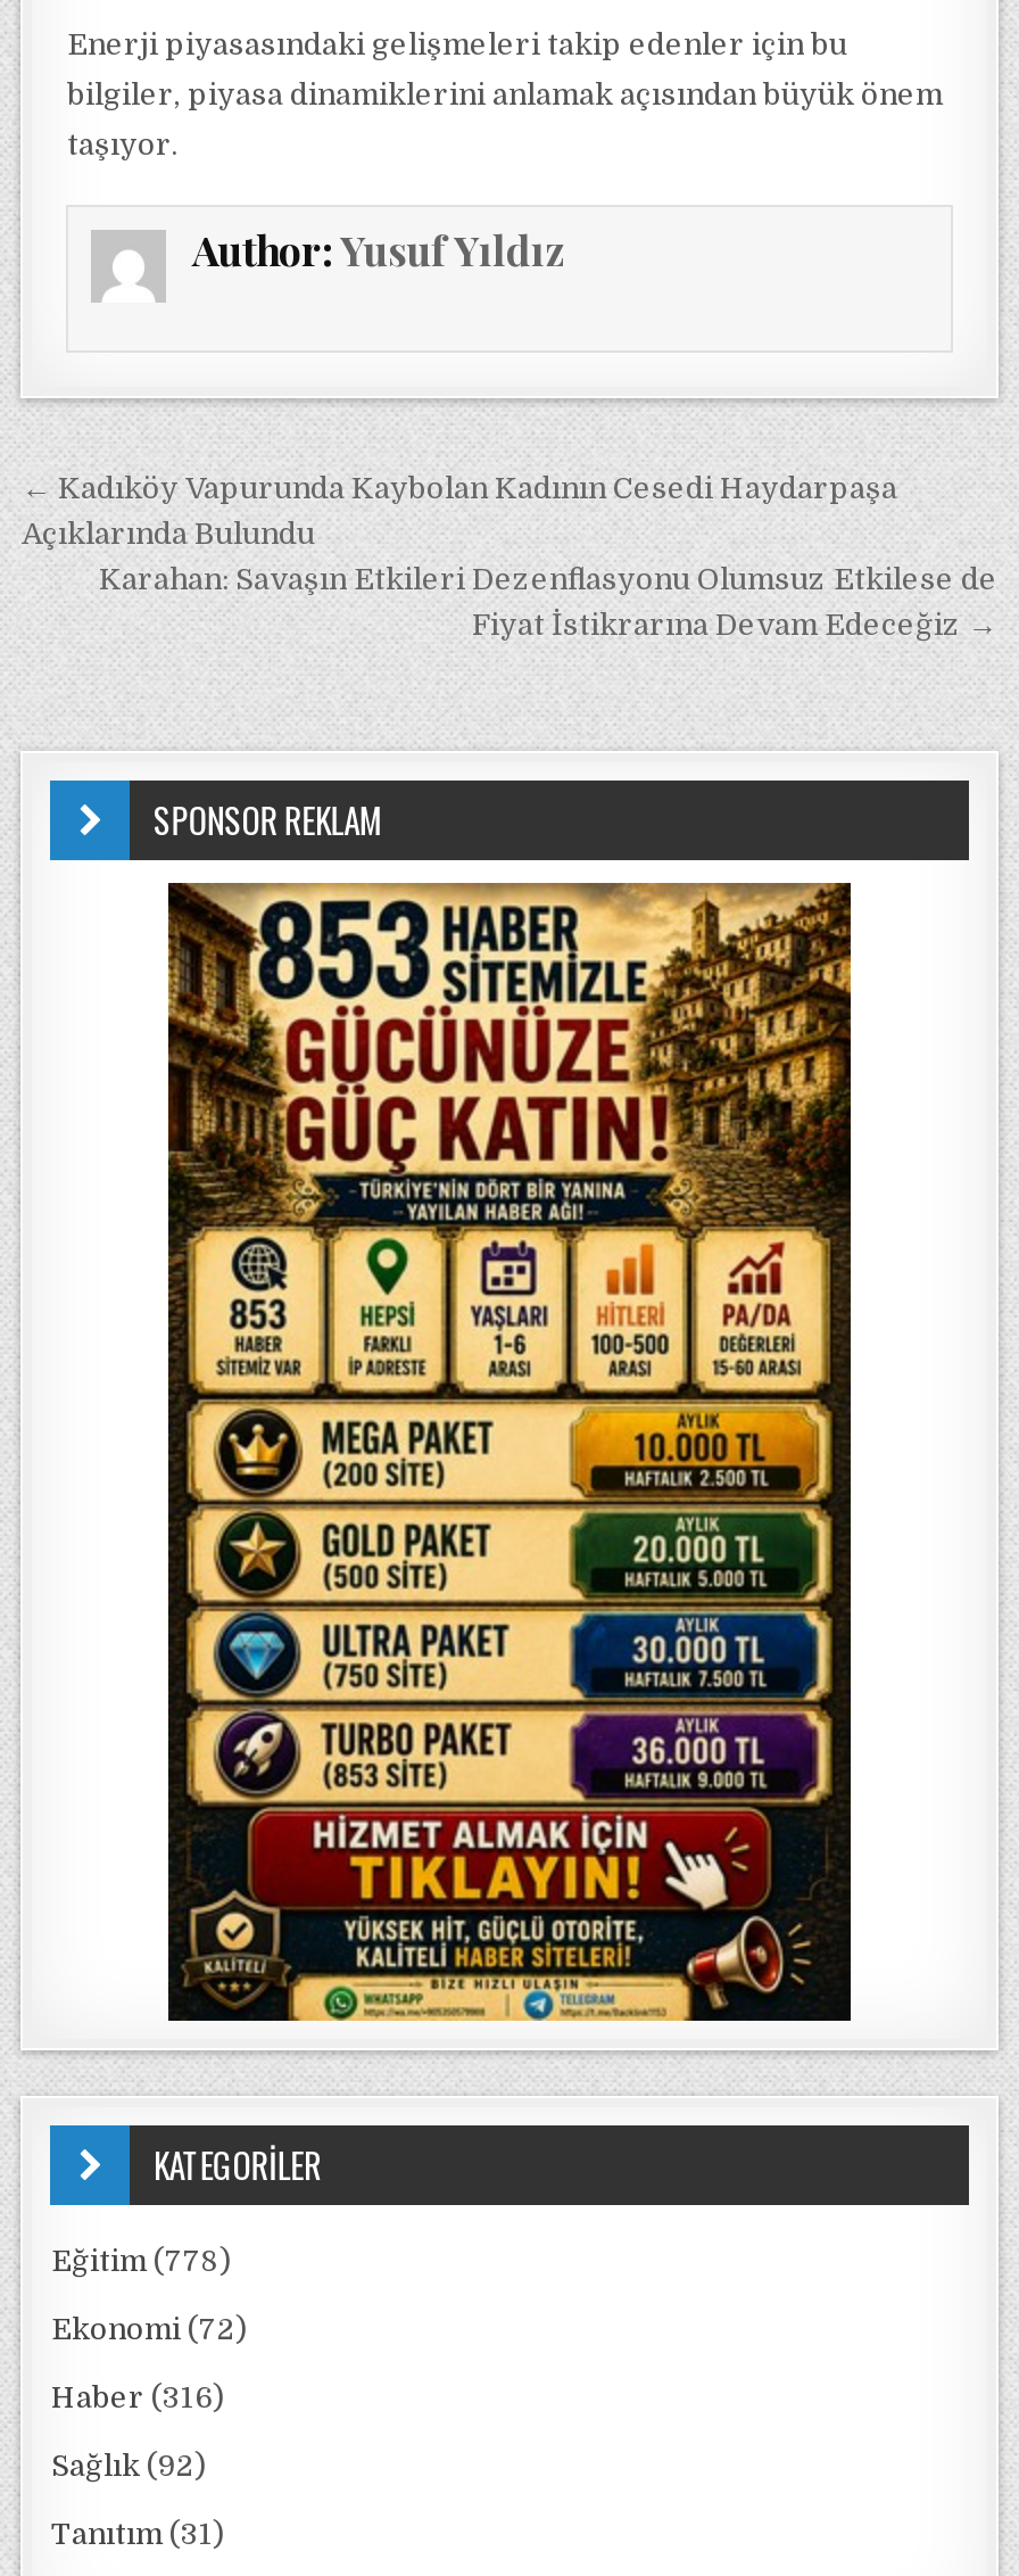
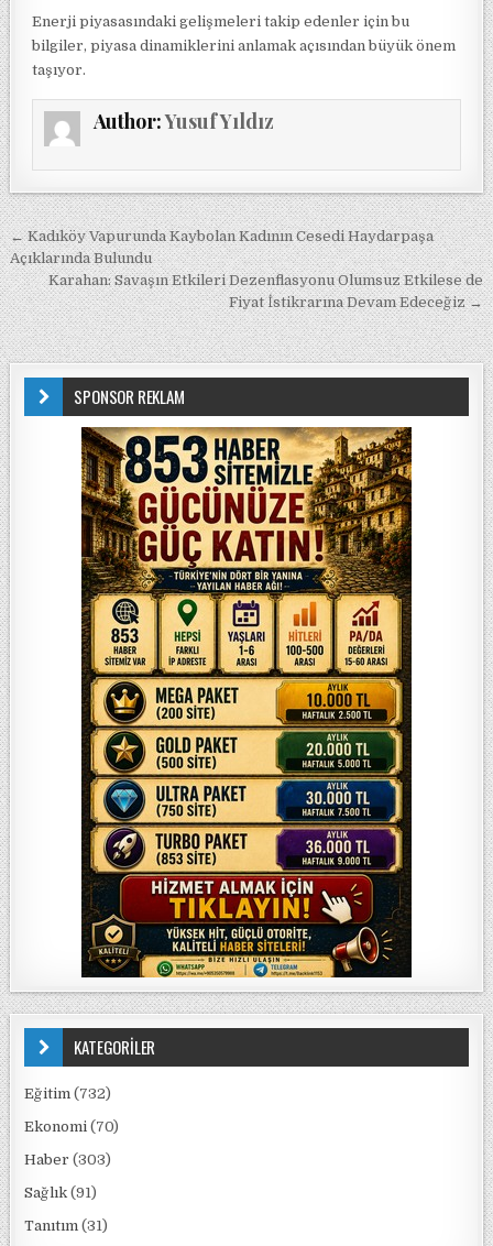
- Eğitim (778)
+ Eğitim (732)

- Ekonomi (72)
+ Ekonomi (70)

- Haber (316)
+ Haber (303)

- Sağlık (92)
+ Sağlık (91)
